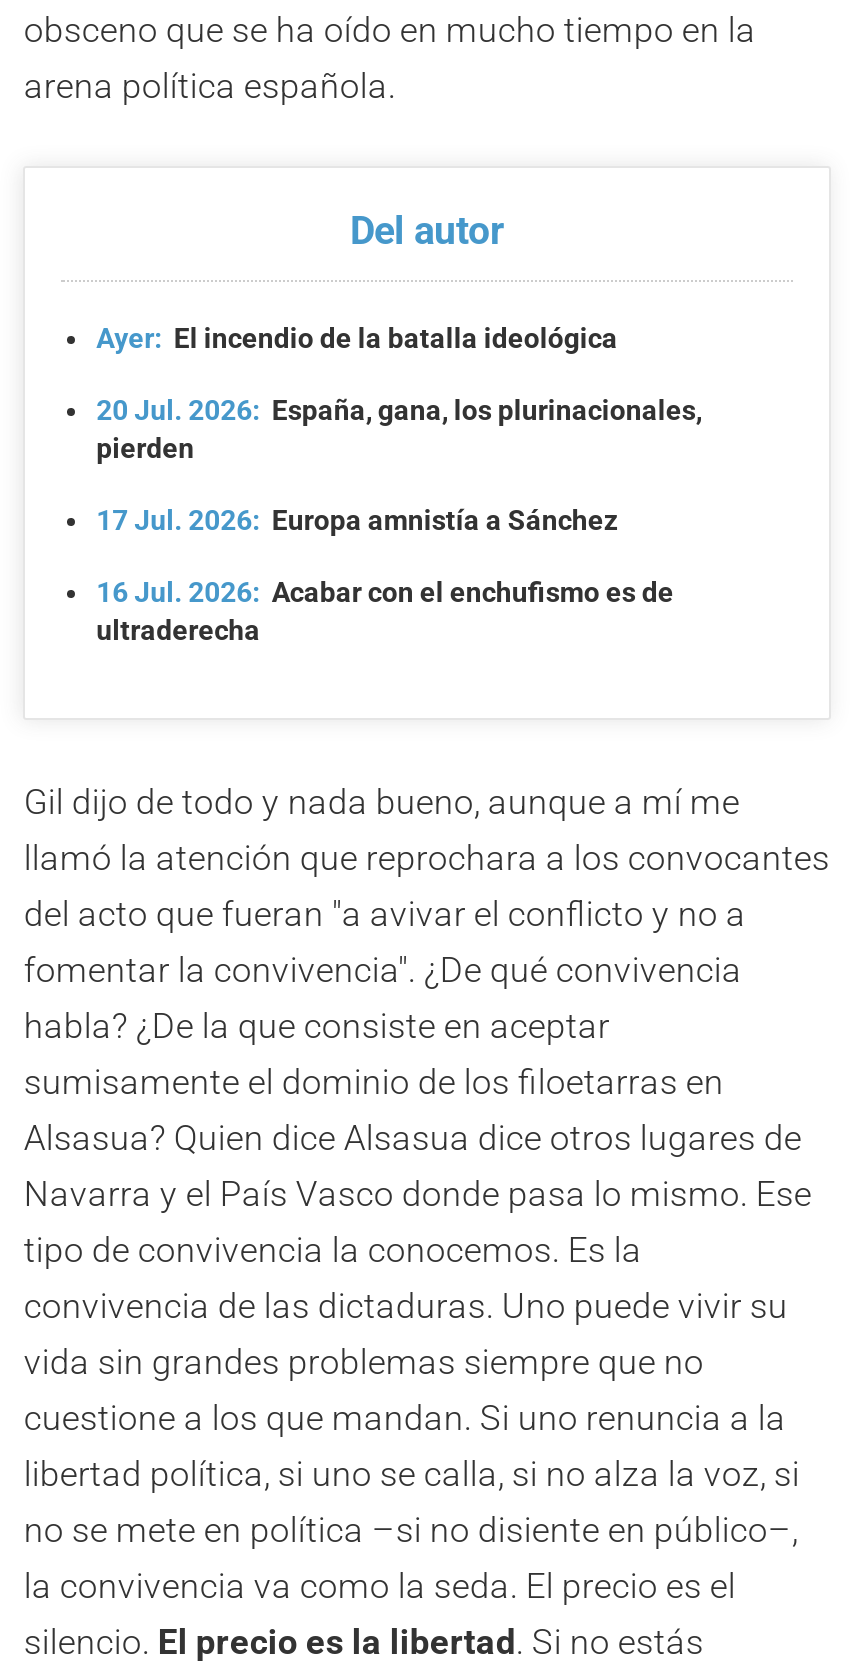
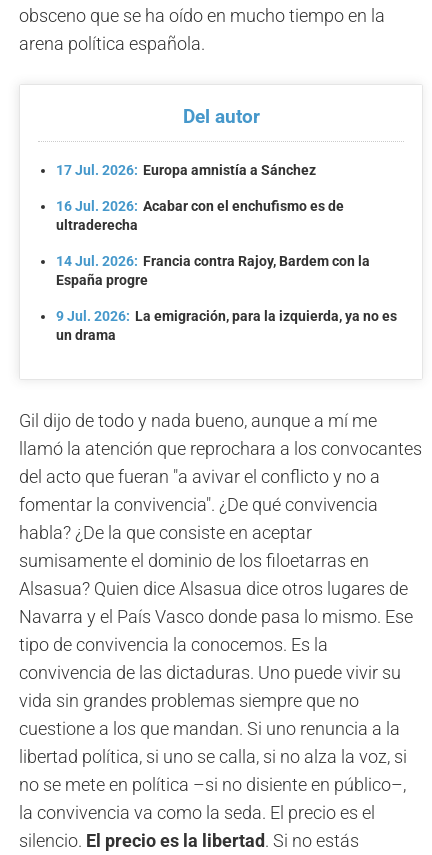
- Ayer: El incendio de la batalla ideológica
- 20 Jul. 2026: España, gana, los plurinacionales,
- pierden

moved up: 17 Jul. 2026: Europa amnistía a Sánchez | 16 Jul. 2026: Acabar con el enchufismo es de | ultraderecha

+ 14 Jul. 2026: Francia contra Rajoy, Bardem con la
+ España progre
+ 9 Jul. 2026: La emigración, para la izquierda, ya no es
+ un drama
